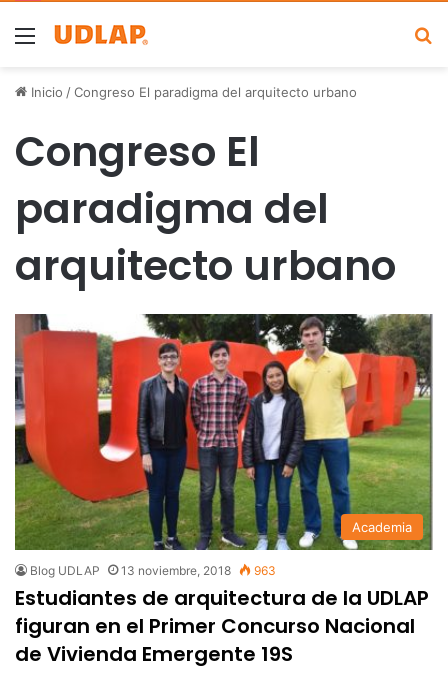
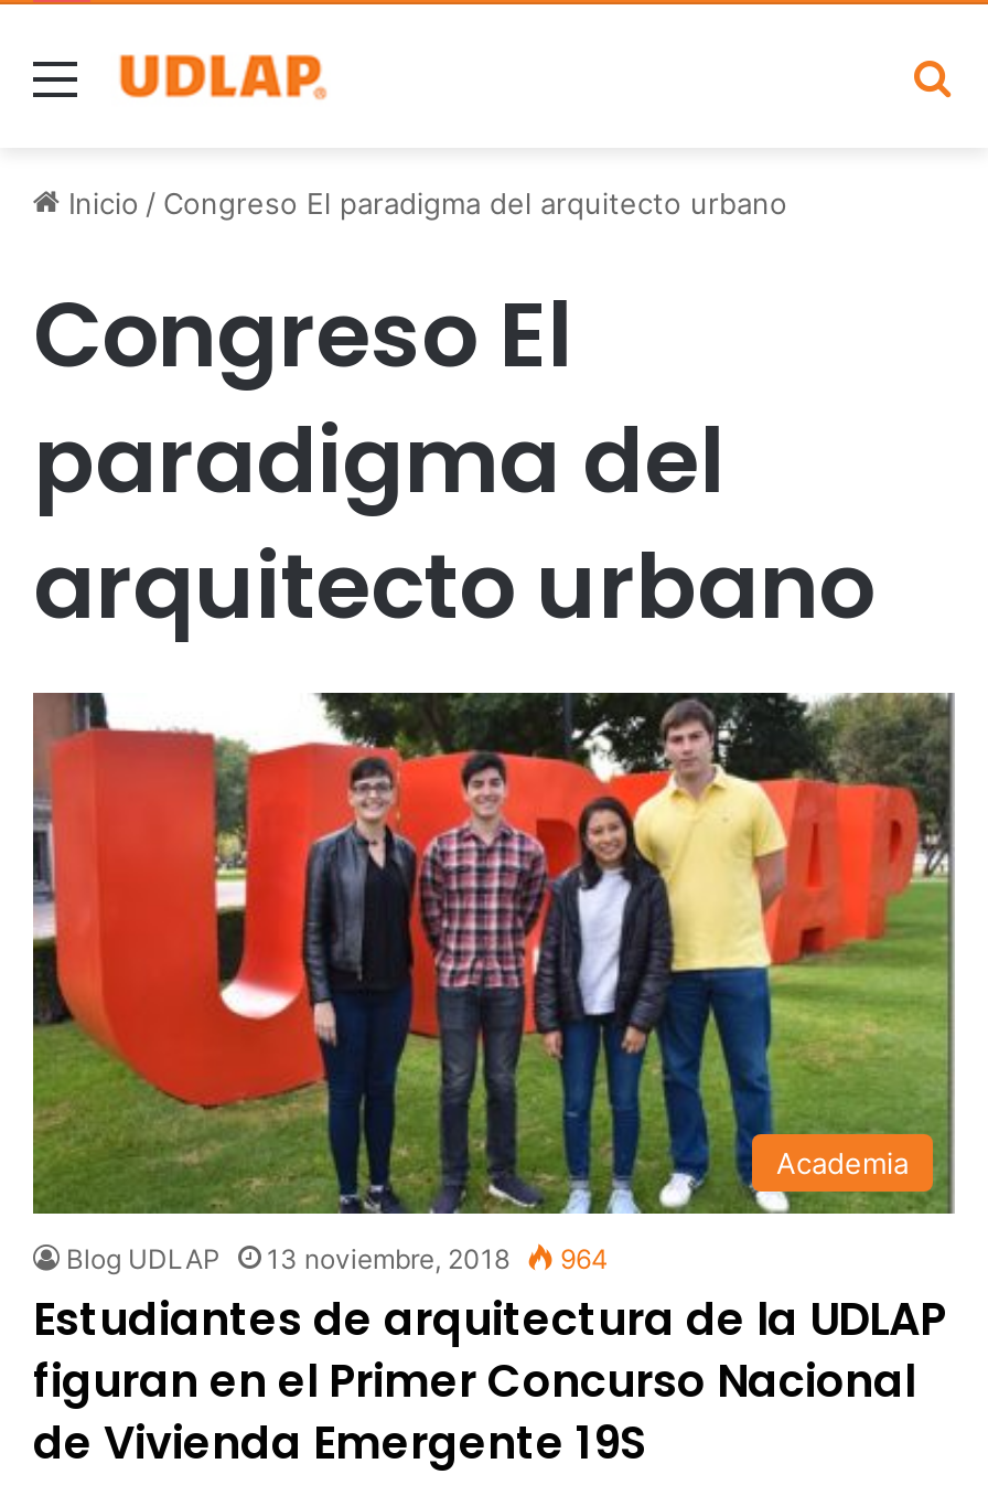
- Blog UDLAP 13 noviembre, 2018 963
+ Blog UDLAP 13 noviembre, 2018 964
